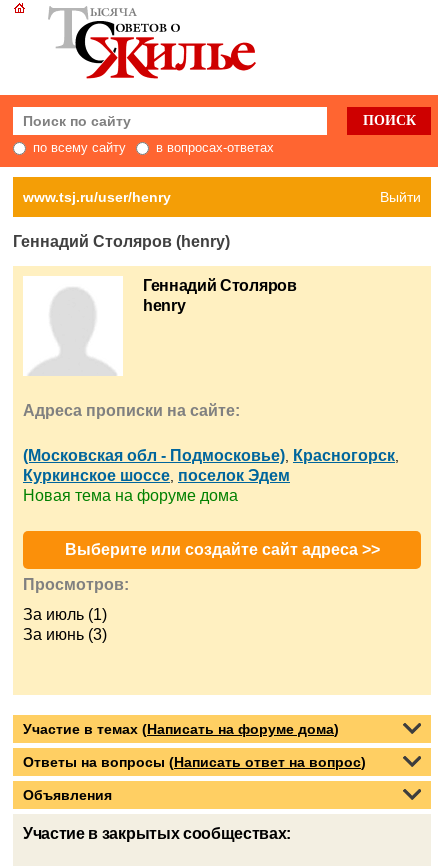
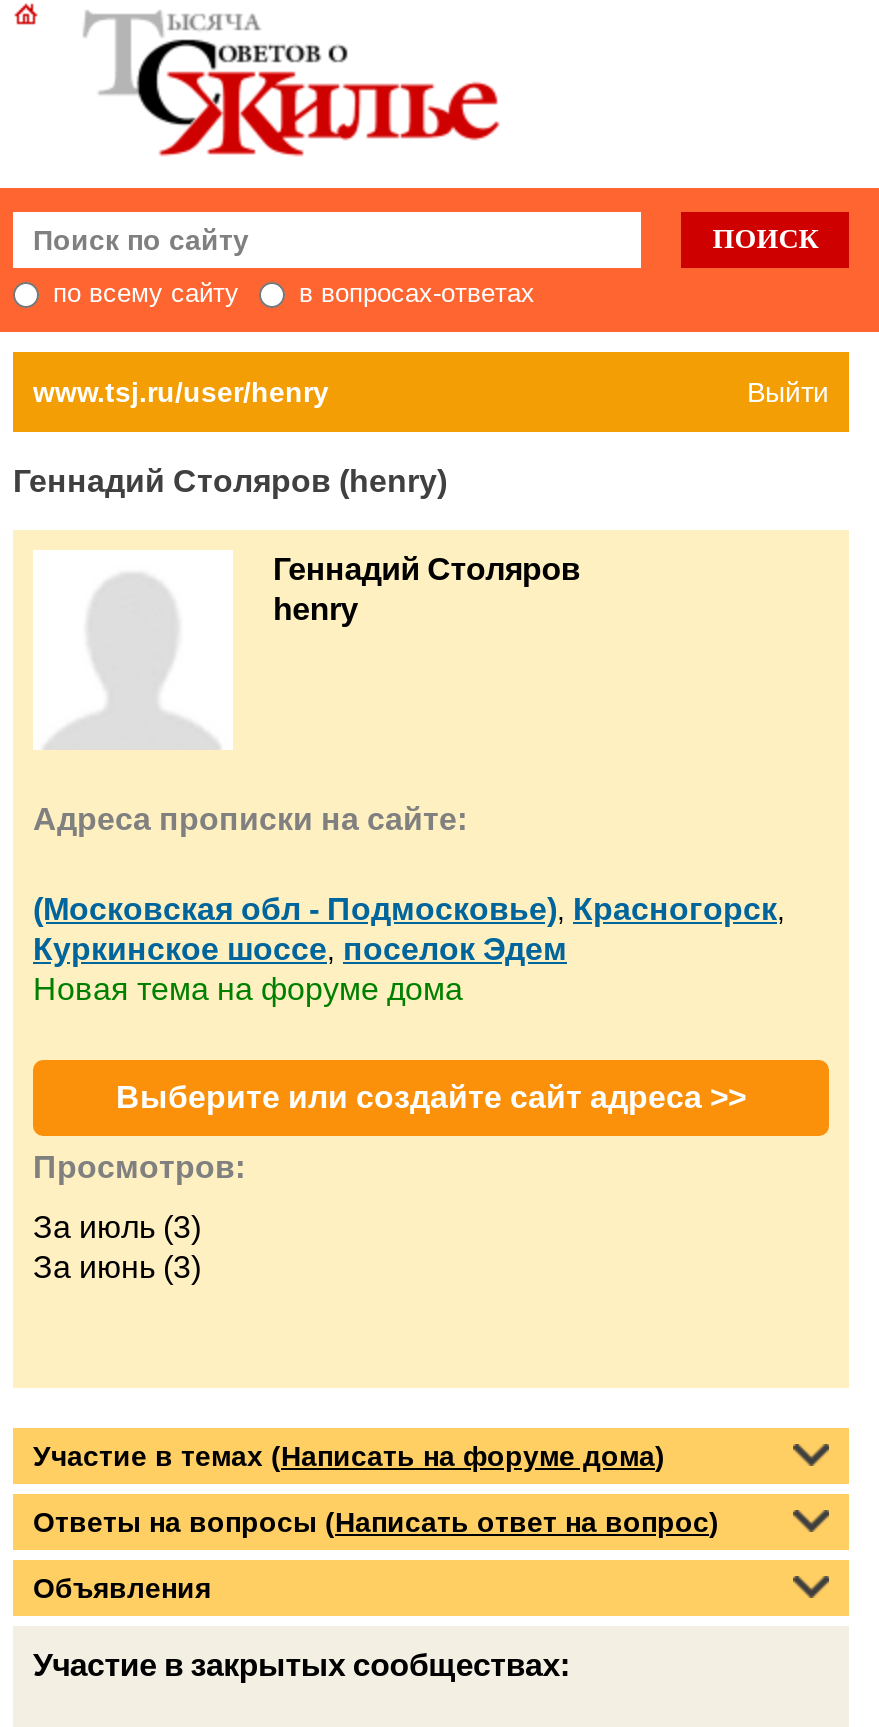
- За июль (1)
+ За июль (3)
